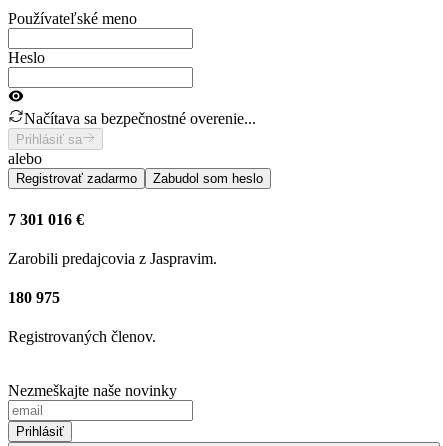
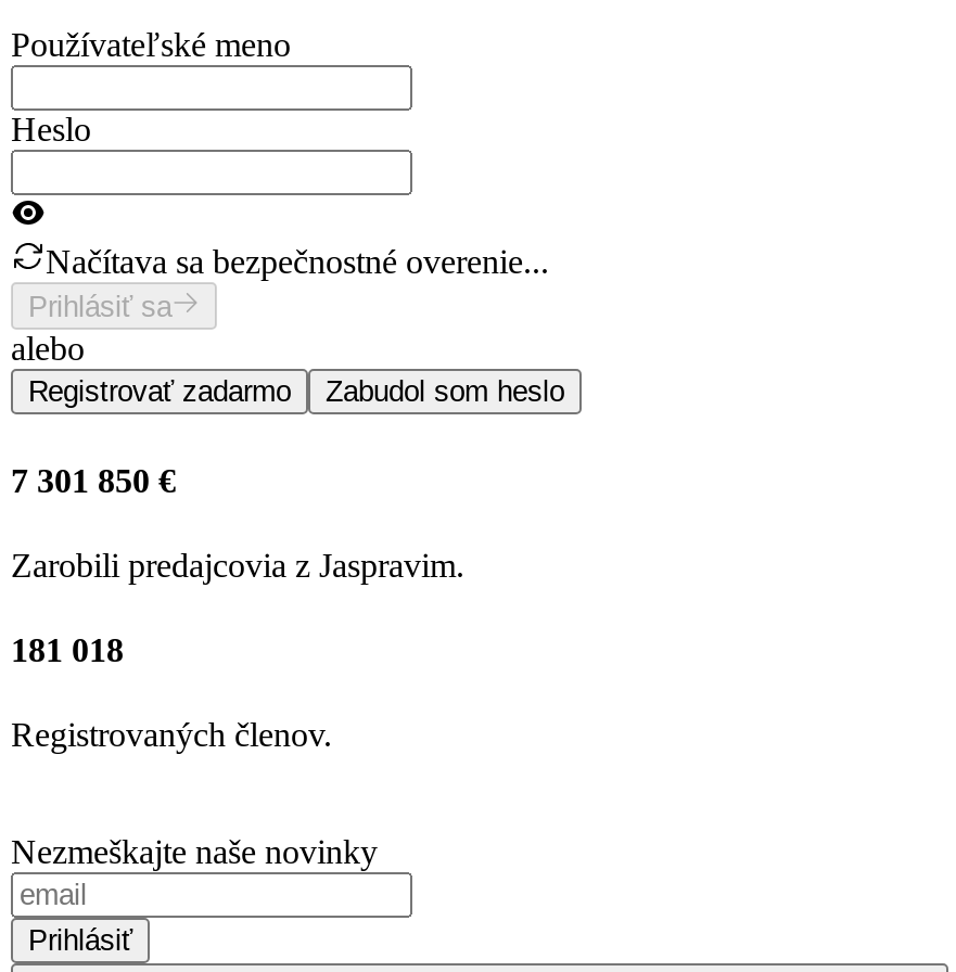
- 7 301 016 €
+ 7 301 850 €

- 180 975
+ 181 018
